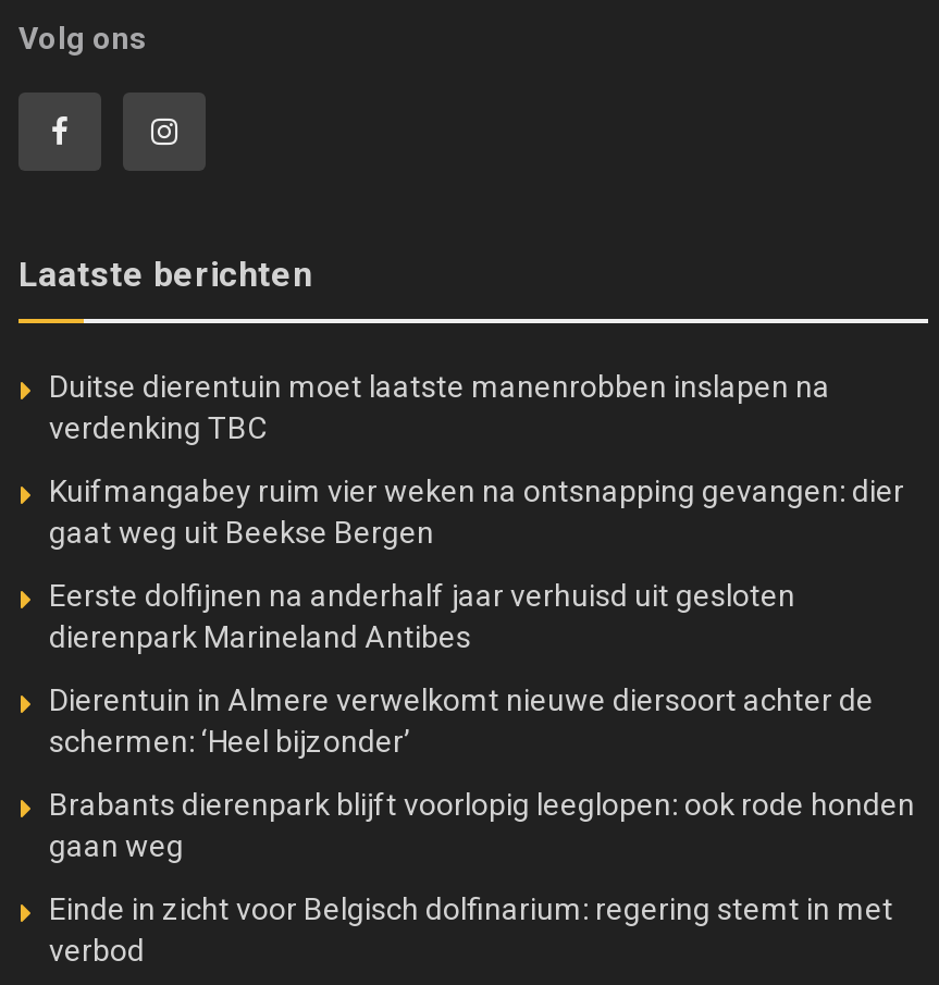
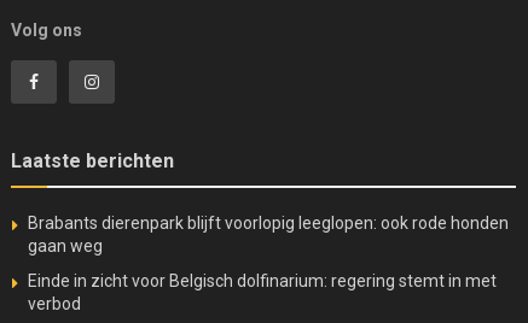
- Duitse dierentuin moet laatste manenrobben inslapen na
- verdenking TBC
- Kuifmangabey ruim vier weken na ontsnapping gevangen: dier
- gaat weg uit Beekse Bergen
- Eerste dolfijnen na anderhalf jaar verhuisd uit gesloten
- dierenpark Marineland Antibes
- Dierentuin in Almere verwelkomt nieuwe diersoort achter de
- schermen: ‘Heel bijzonder’
